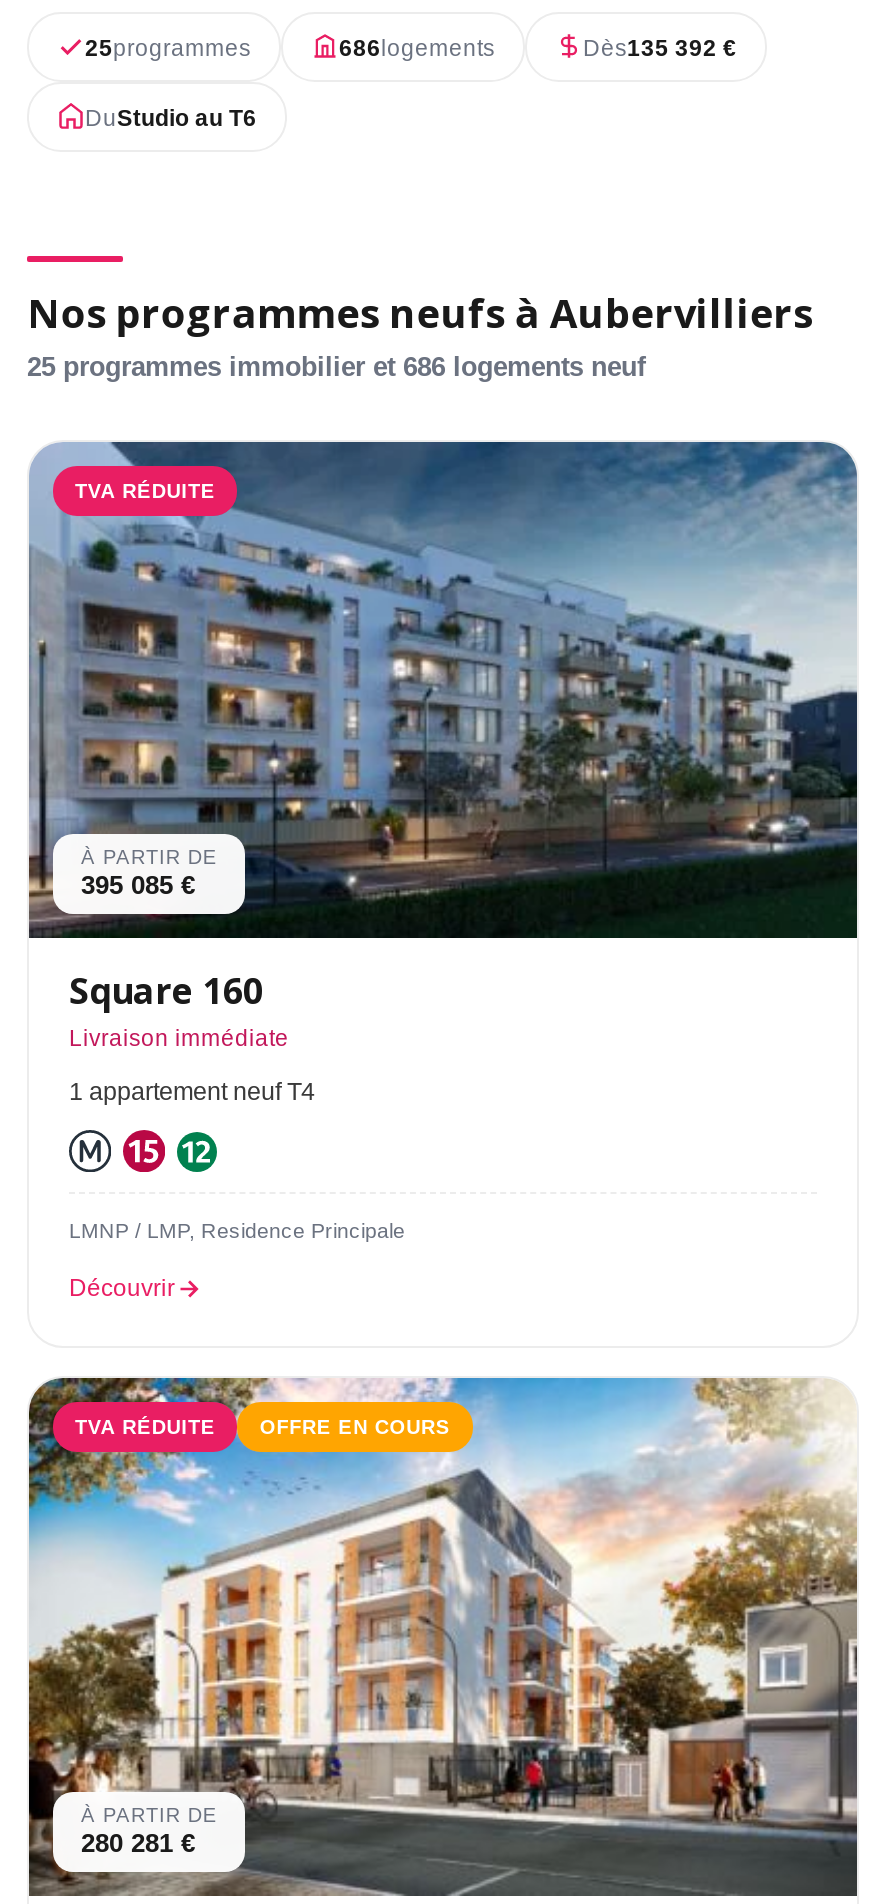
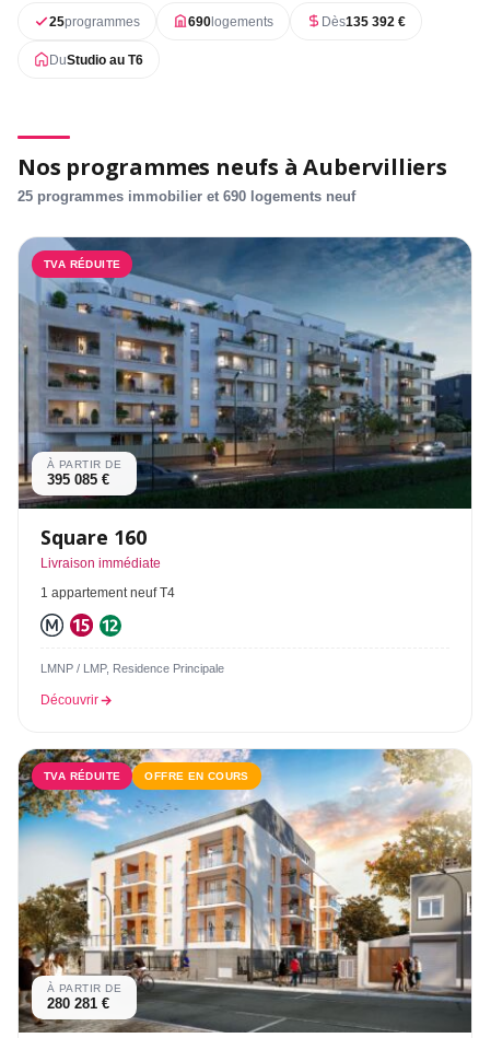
- 686logements
+ 690logements

- 25 programmes immobilier et 686 logements neuf
+ 25 programmes immobilier et 690 logements neuf
